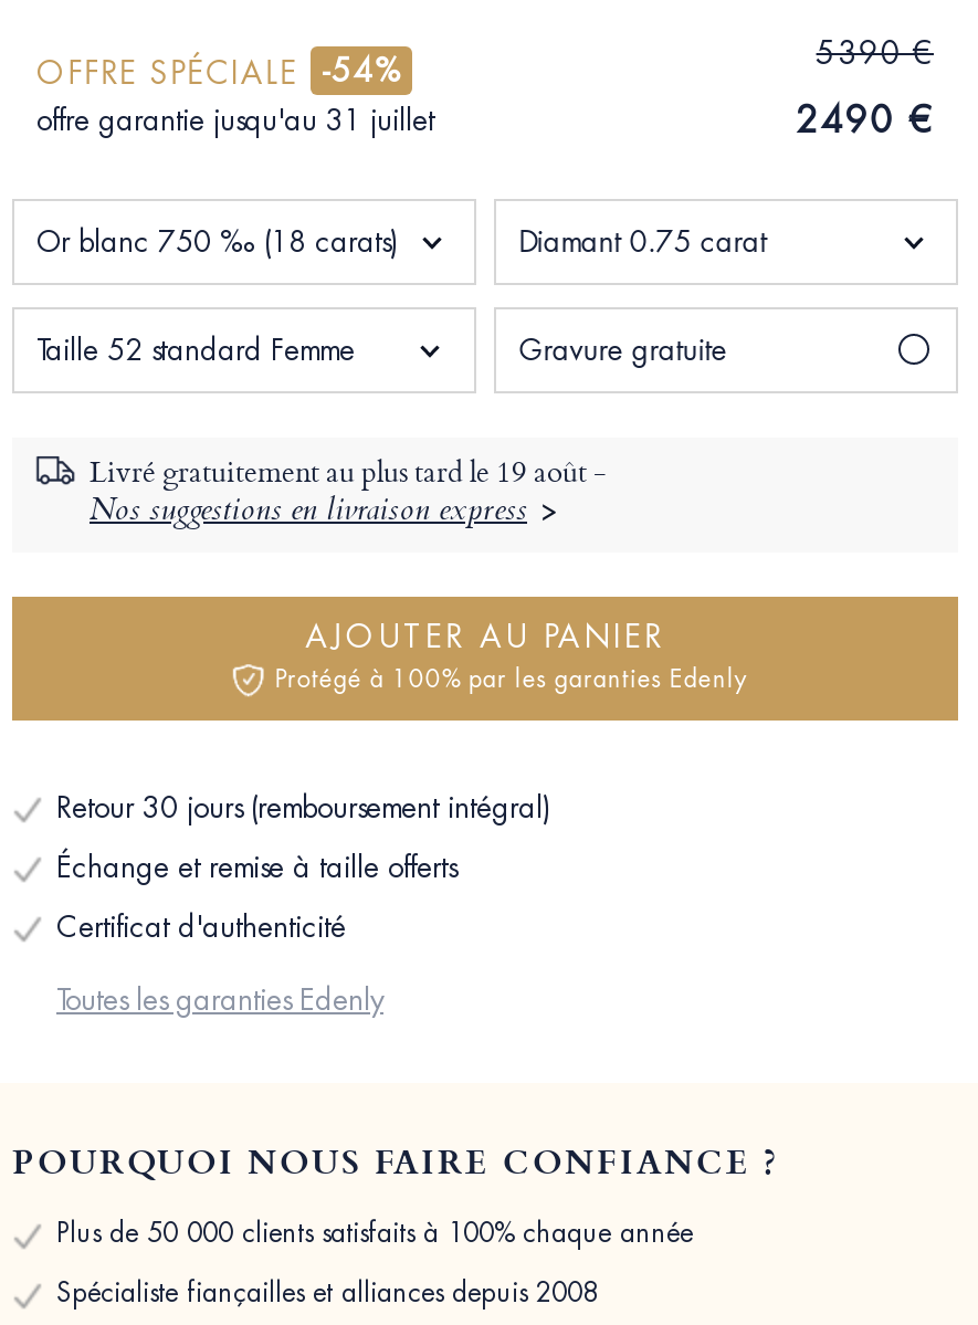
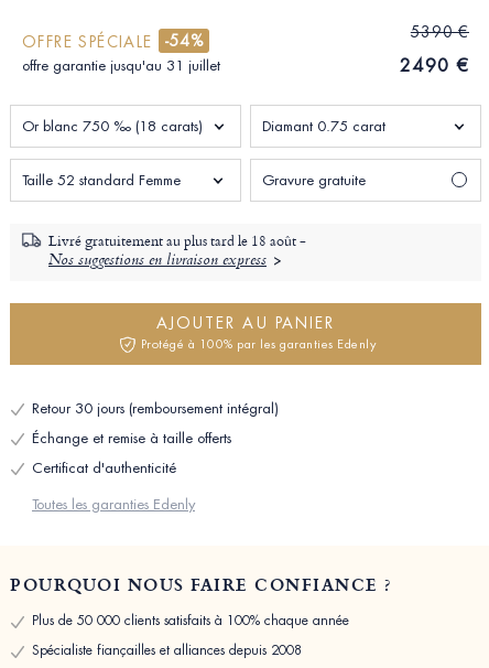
- Livré gratuitement au plus tard le 19 août -
+ Livré gratuitement au plus tard le 18 août -
